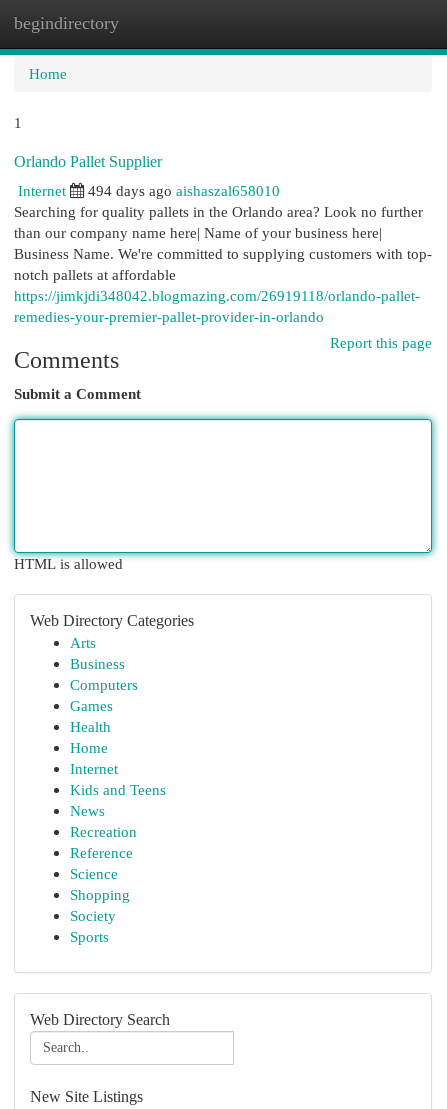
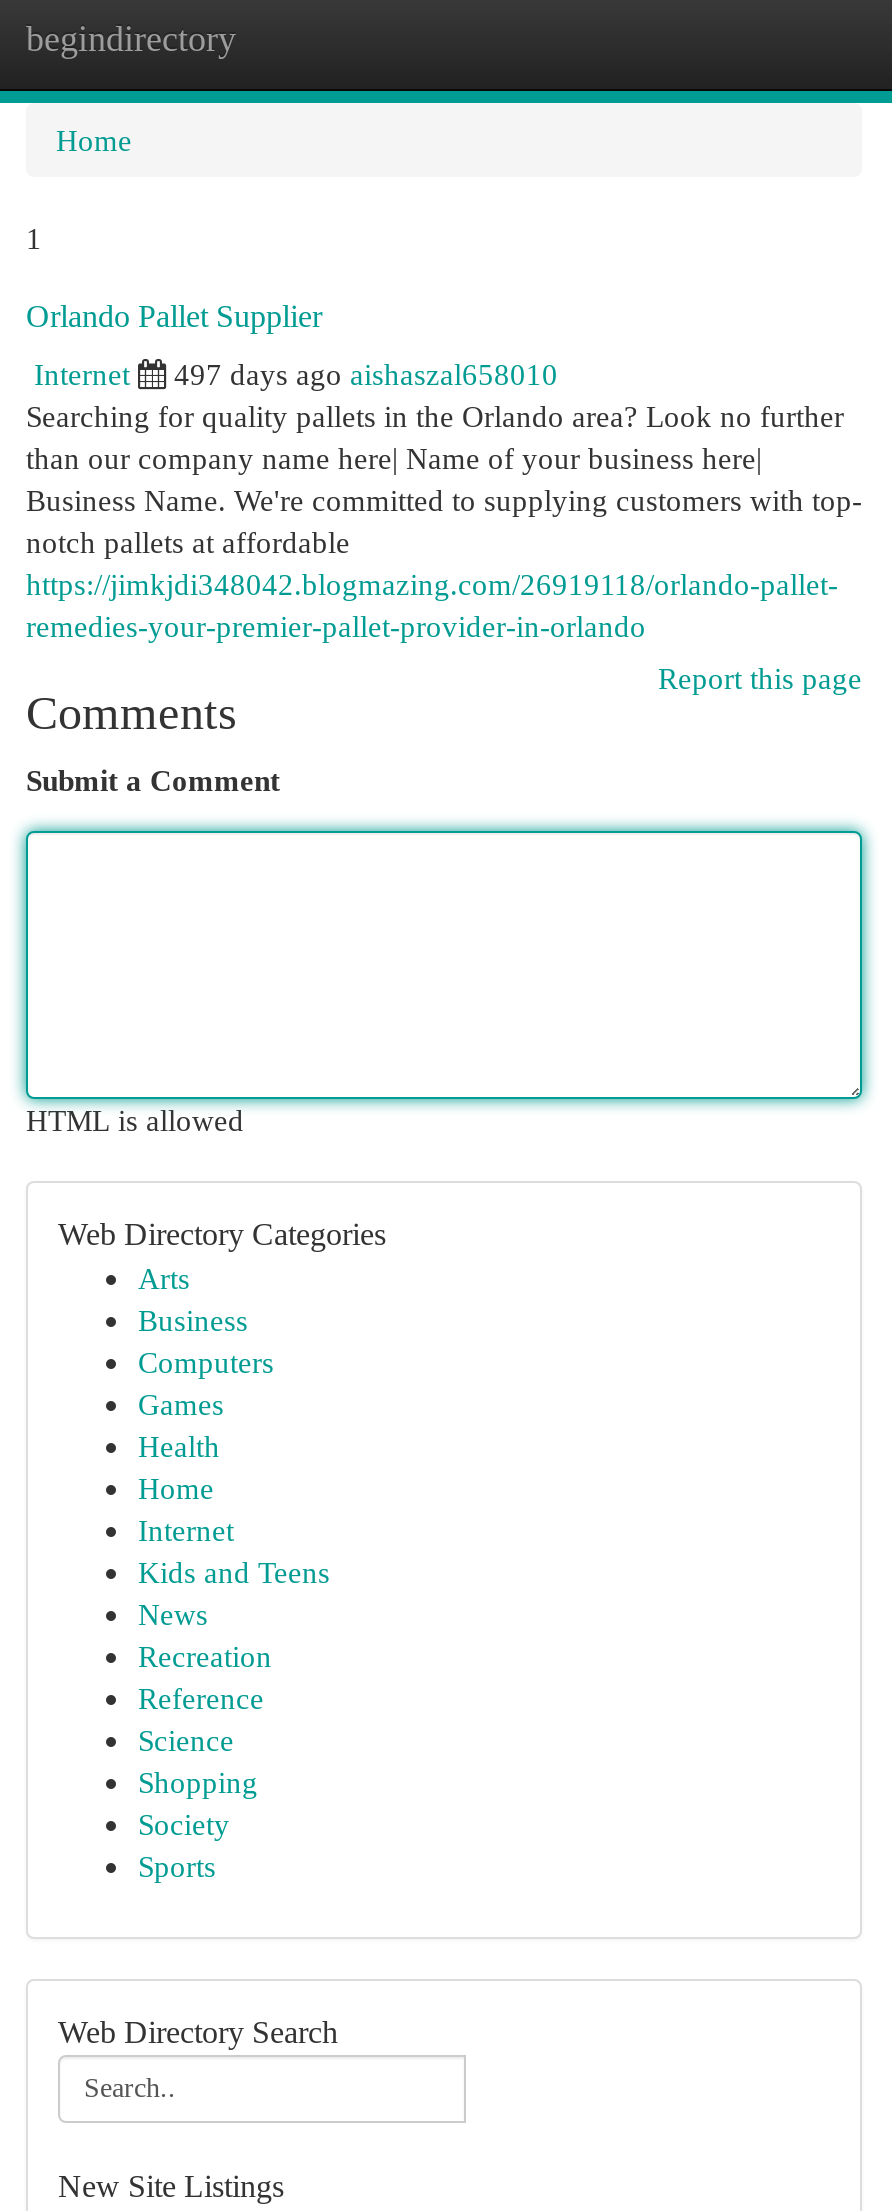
- 494 days ago aishaszal658010
+ 497 days ago aishaszal658010
